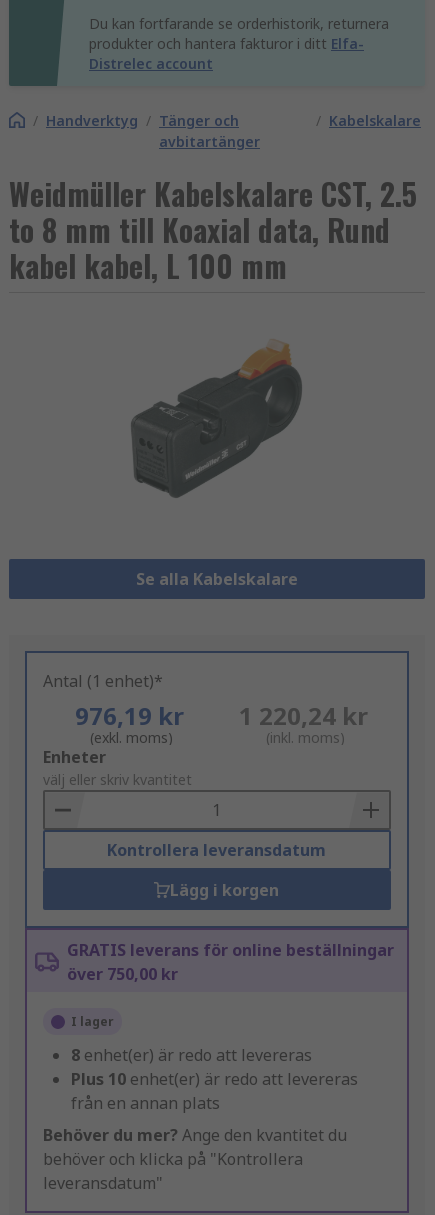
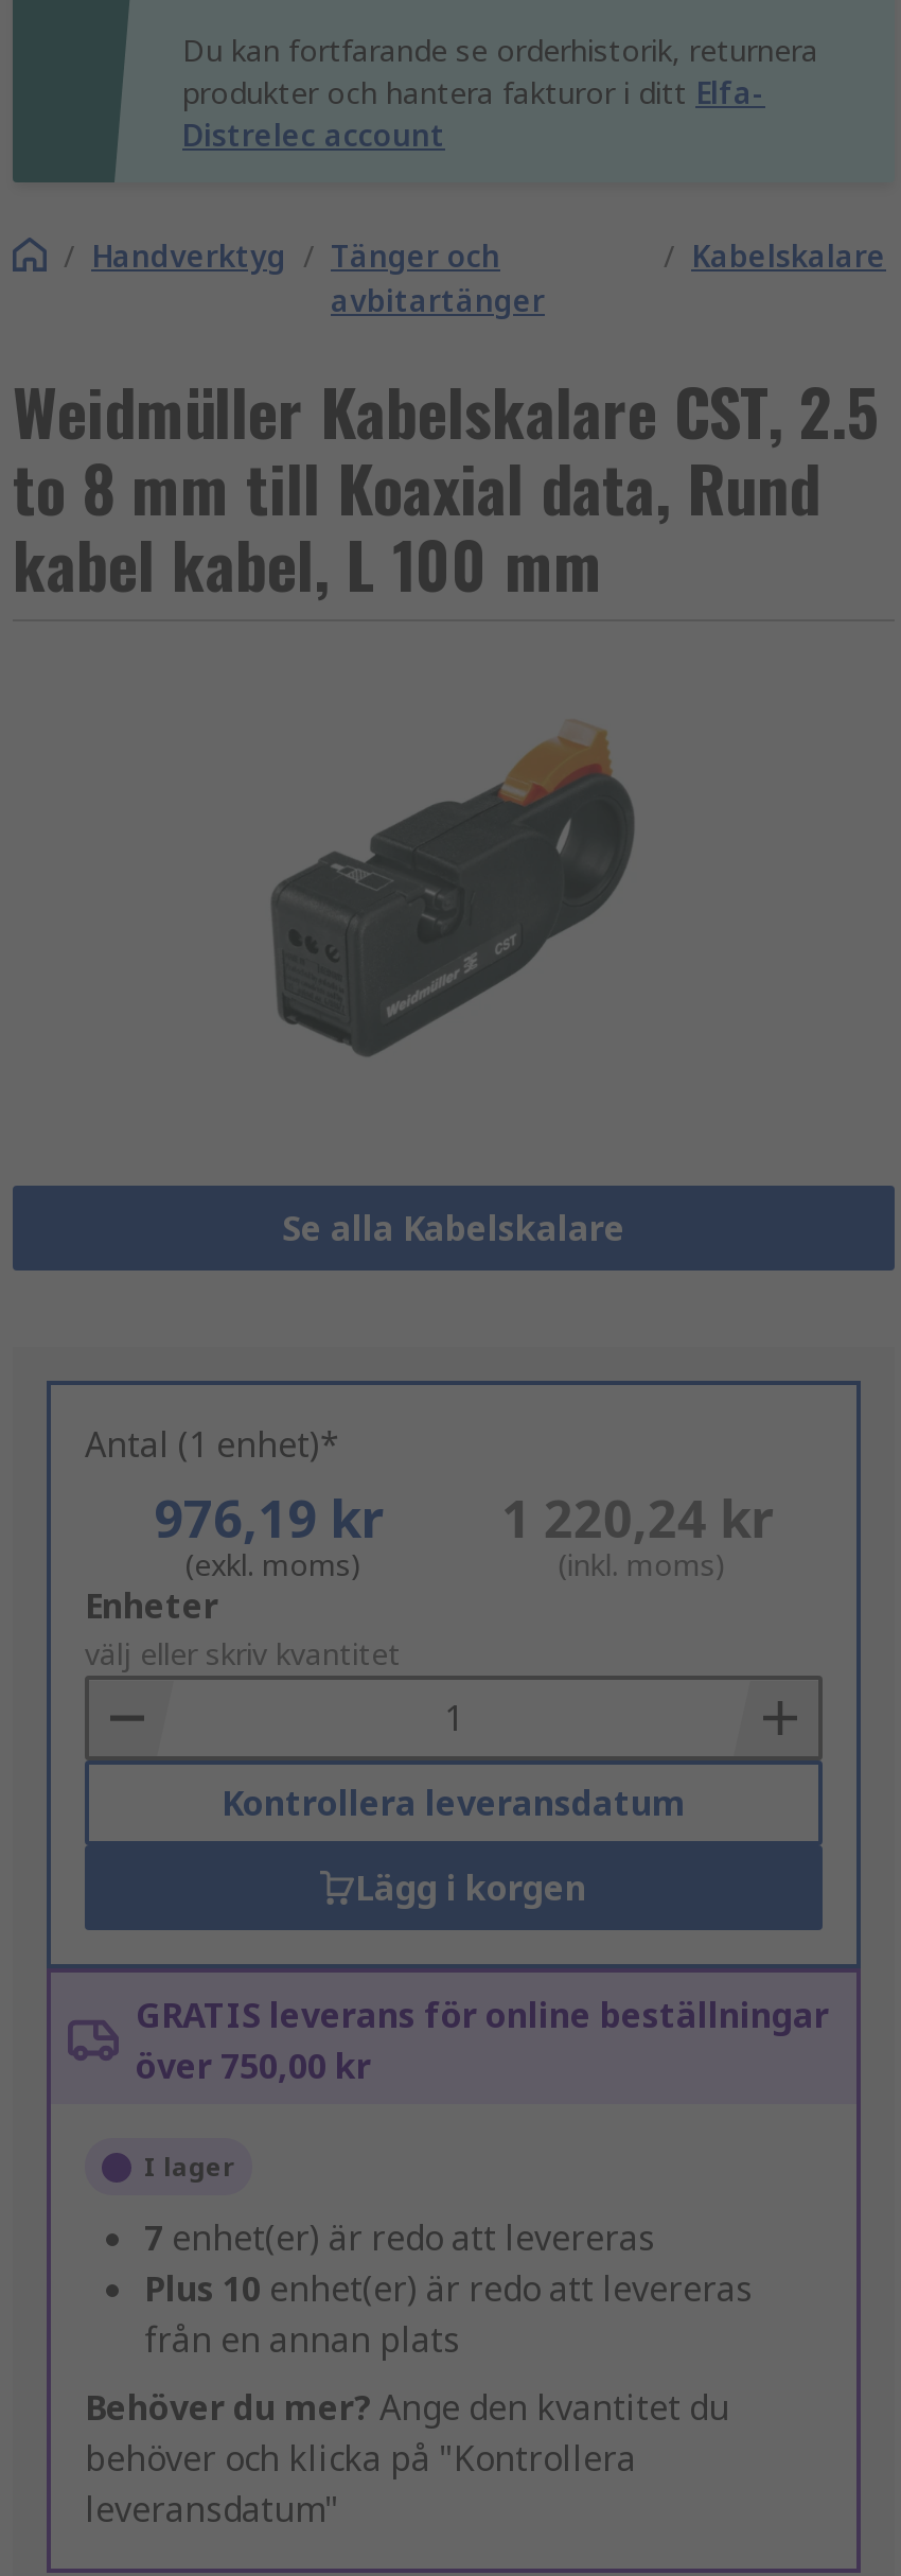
- 8 enhet(er) är redo att levereras
+ 7 enhet(er) är redo att levereras
